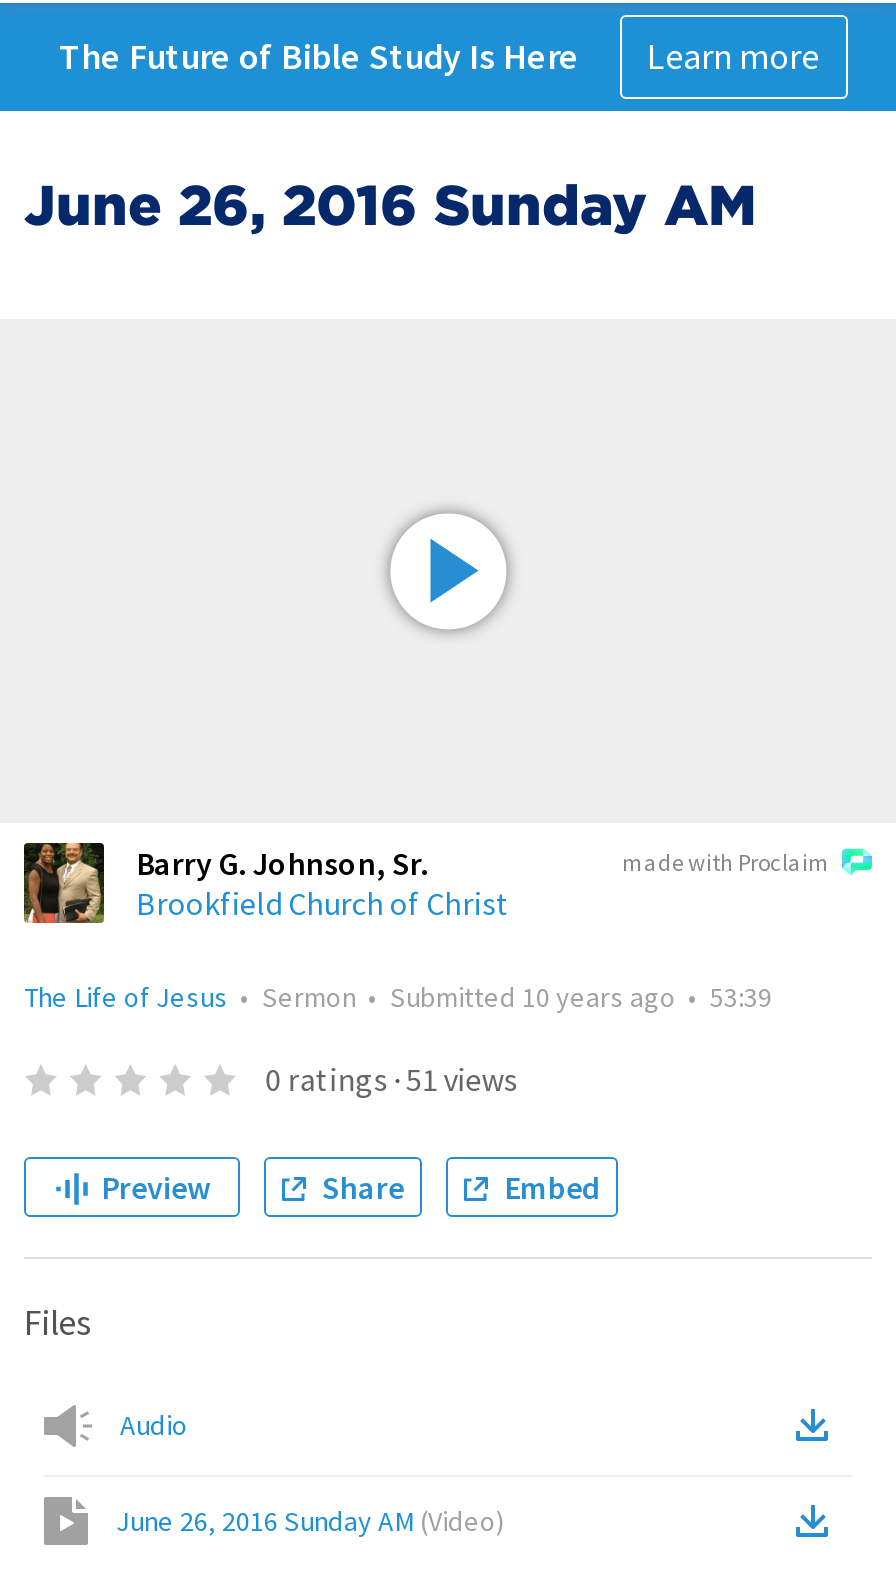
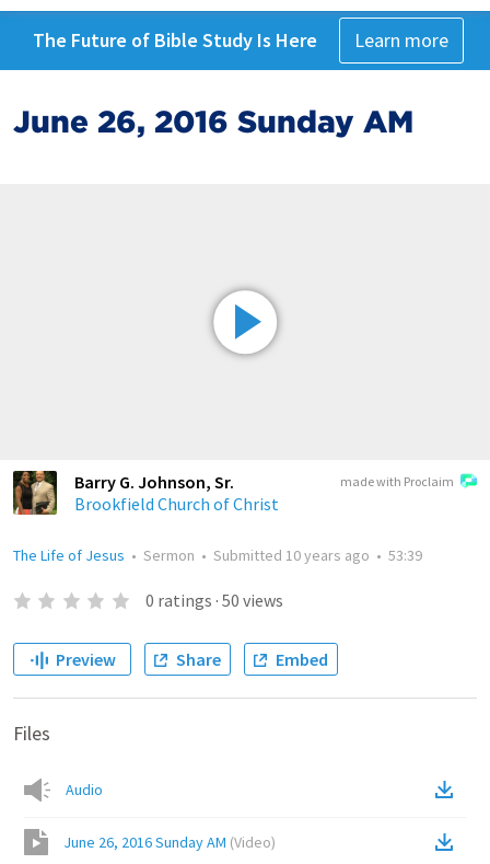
- 0 ratings · 51 views
+ 0 ratings · 50 views
